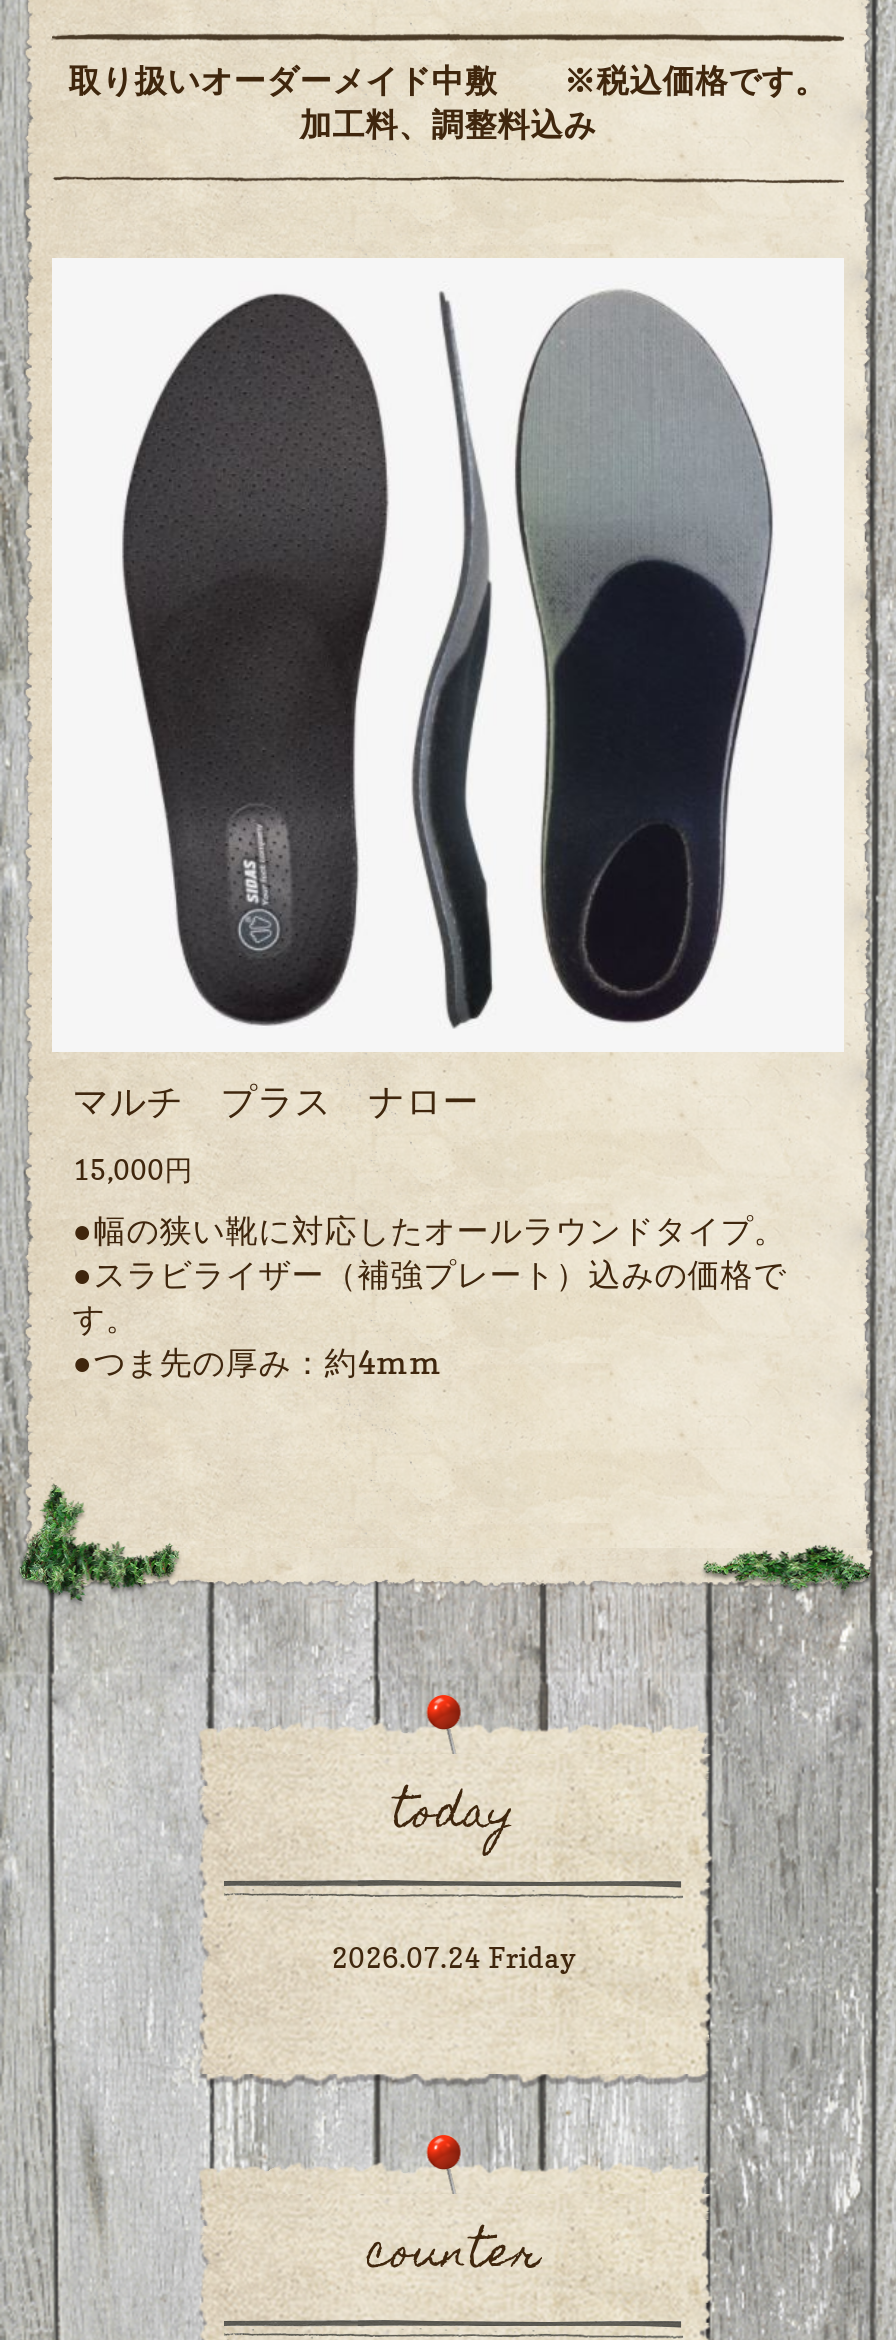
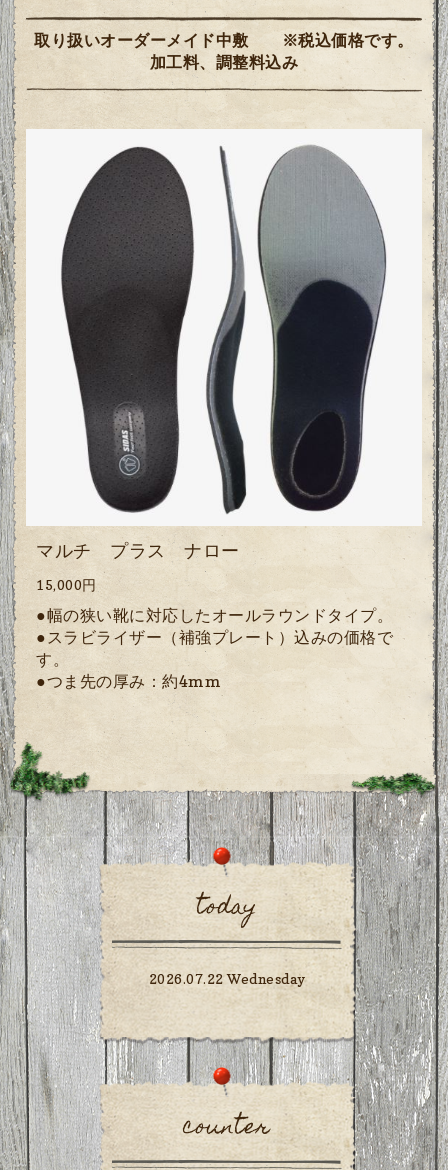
- 2026.07.24 Friday
+ 2026.07.22 Wednesday
